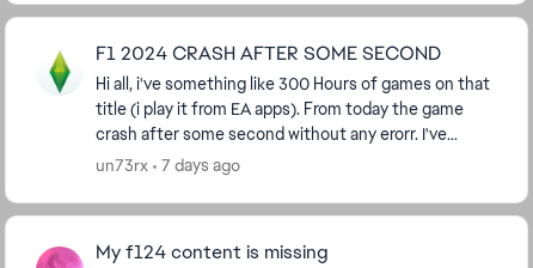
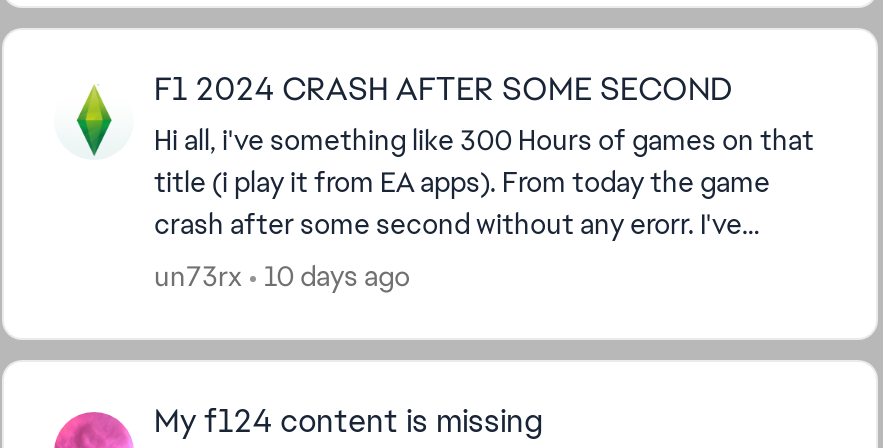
- un73rx 7 days ago
+ un73rx 10 days ago
